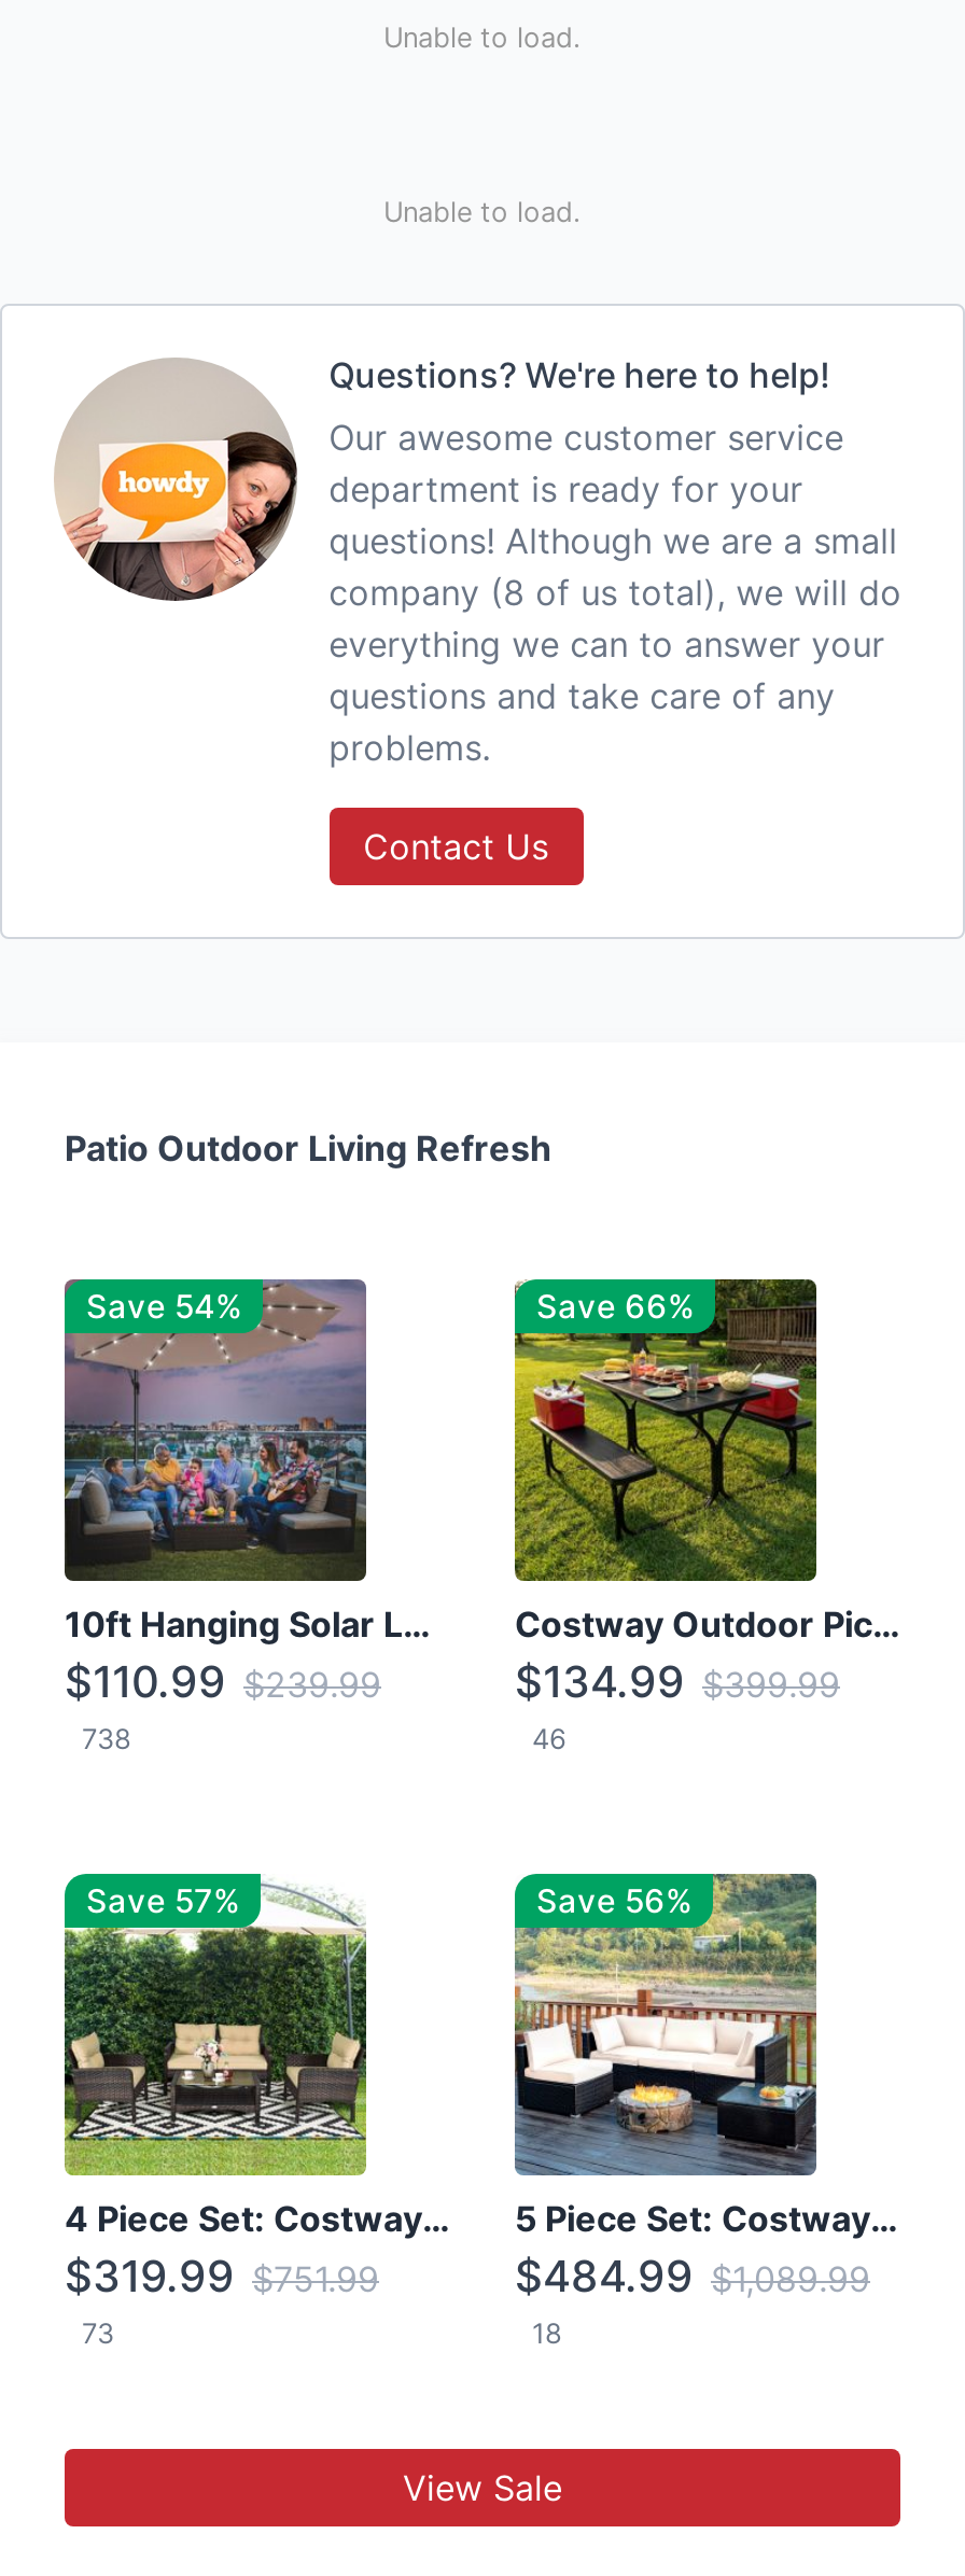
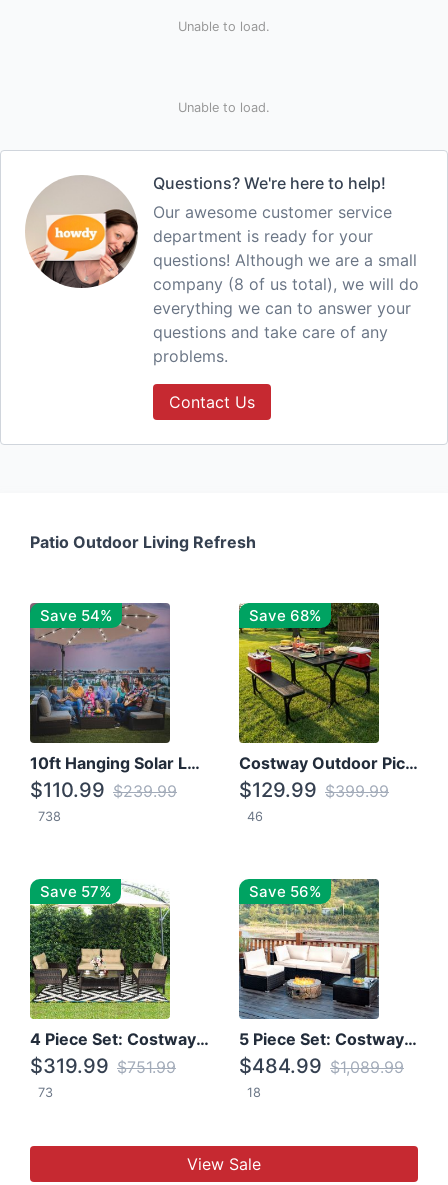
- Save 66%
+ Save 68%

- $134.99 $399.99
+ $129.99 $399.99
